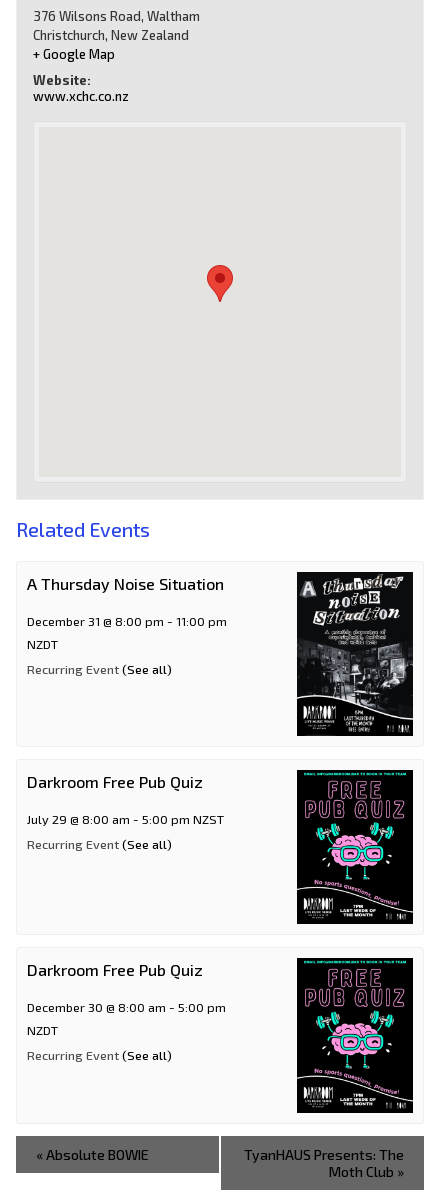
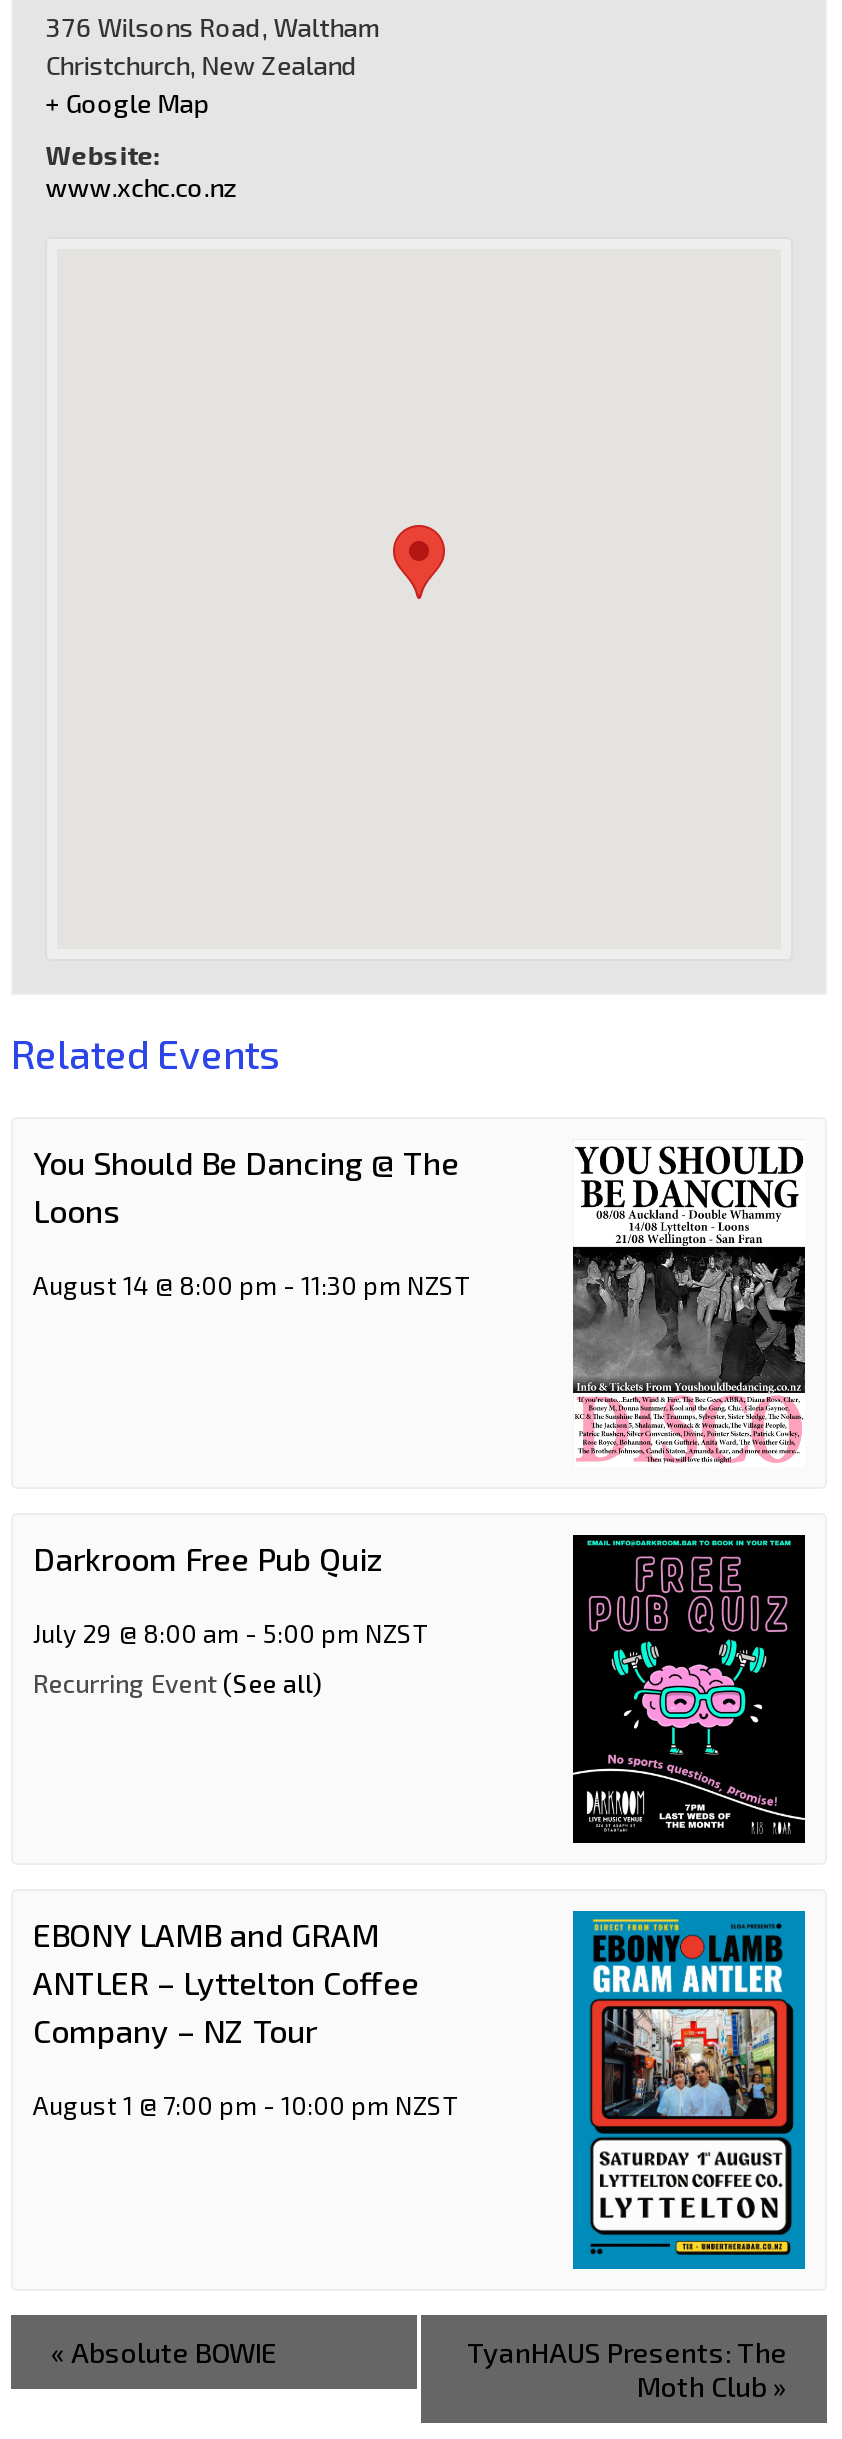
- A Thursday Noise Situation
- December 31 @ 8:00 pm - 11:00 pm
- NZDT
- Recurring Event (See all)
+ You Should Be Dancing @ The
+ Loons
+ August 14 @ 8:00 pm - 11:30 pm NZST

- [image]
+ [image]

- Darkroom Free Pub Quiz
- December 30 @ 8:00 am - 5:00 pm
- NZDT
- Recurring Event (See all)
+ EBONY LAMB and GRAM
+ ANTLER – Lyttelton Coffee
+ Company – NZ Tour
+ August 1 @ 7:00 pm - 10:00 pm NZST

- [image]
+ [image]
